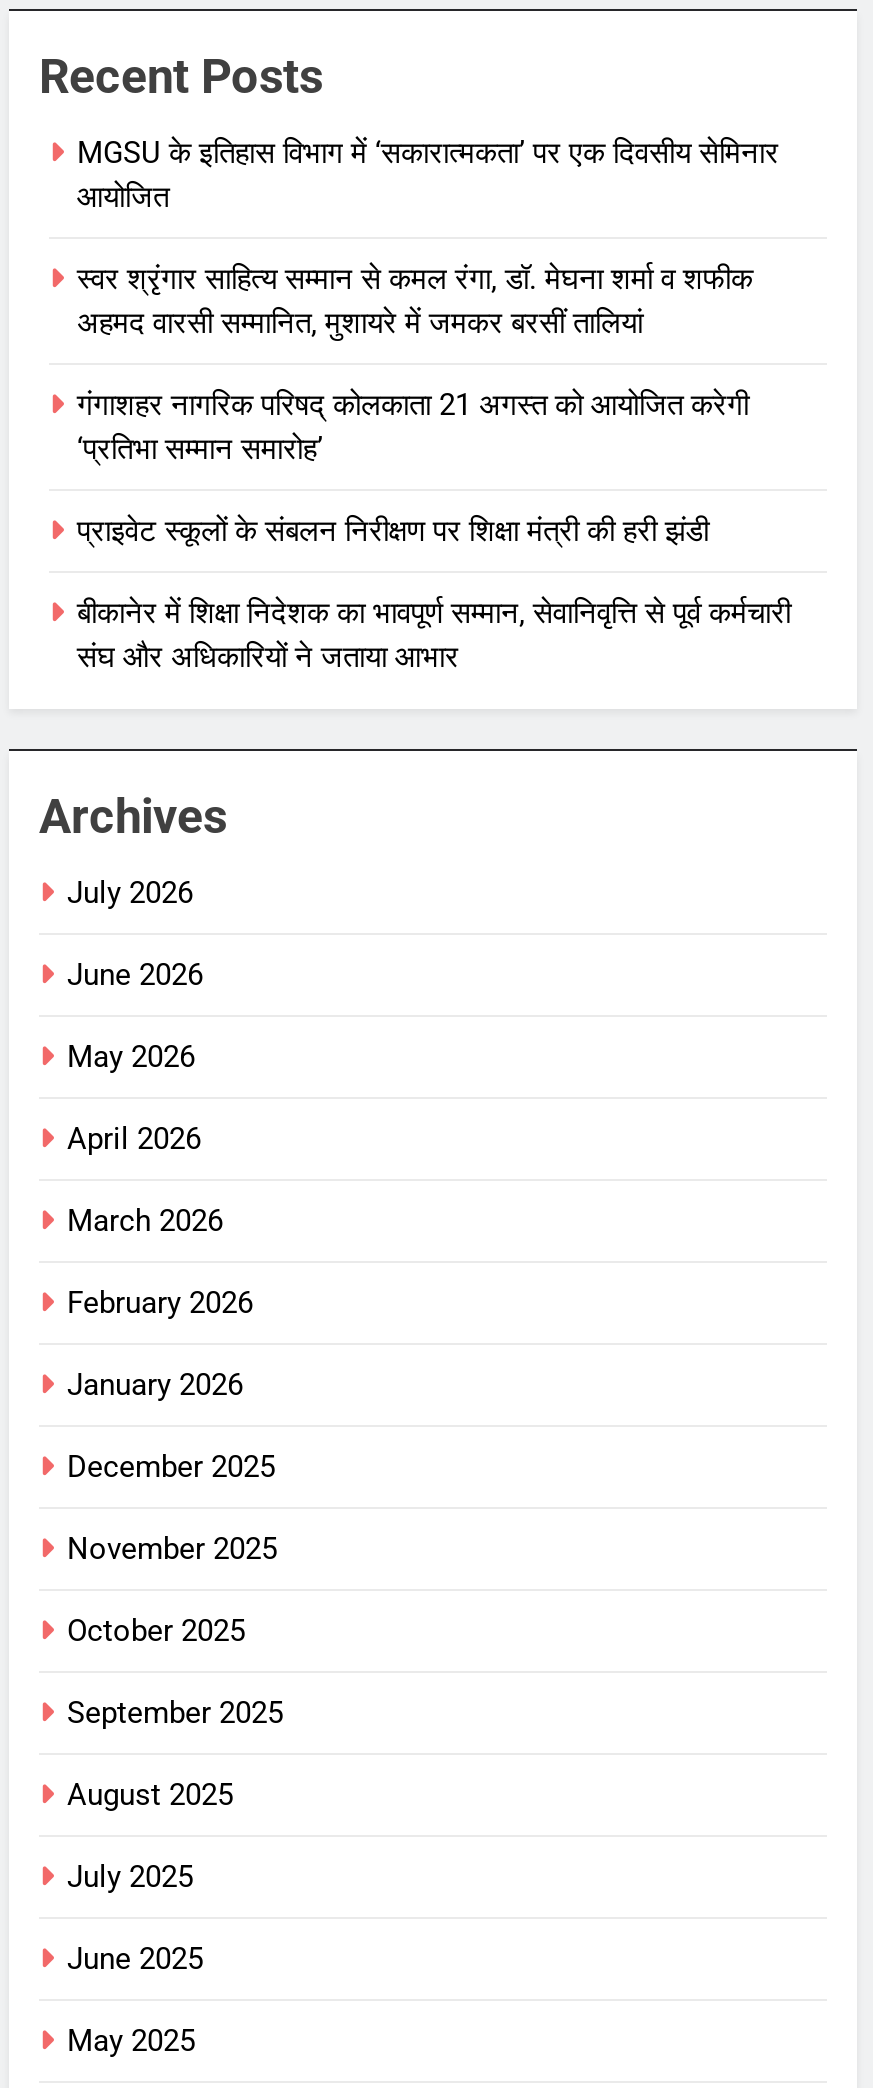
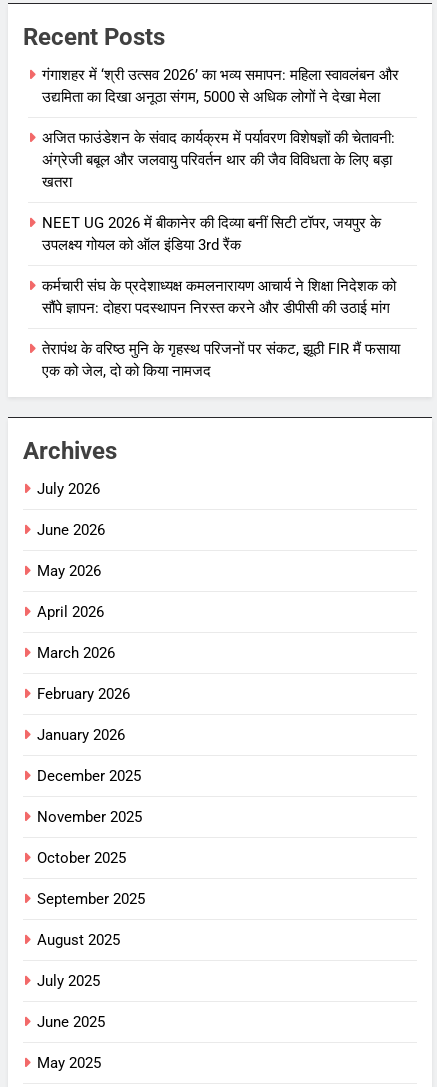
- MGSU के इतिहास विभाग में ‘सकारात्मकता’ पर एक दिवसीय सेमिनार
- आयोजित
+ गंगाशहर में ‘श्री उत्सव 2026’ का भव्य समापन: महिला स्वावलंबन और
+ उद्यमिता का दिखा अनूठा संगम, 5000 से अधिक लोगों ने देखा मेला

- स्वर श्रृंगार साहित्य सम्मान से कमल रंगा, डॉ. मेघना शर्मा व शफीक
- अहमद वारसी सम्मानित, मुशायरे में जमकर बरसीं तालियां
+ अजित फाउंडेशन के संवाद कार्यक्रम में पर्यावरण विशेषज्ञों की चेतावनी:
+ अंग्रेजी बबूल और जलवायु परिवर्तन थार की जैव विविधता के लिए बड़ा
+ खतरा

- गंगाशहर नागरिक परिषद् कोलकाता 21 अगस्त को आयोजित करेगी
- ‘प्रतिभा सम्मान समारोह’
+ NEET UG 2026 में बीकानेर की दिव्या बनीं सिटी टॉपर, जयपुर के
+ उपलक्ष्य गोयल को ऑल इंडिया 3rd रैंक

- प्राइवेट स्कूलों के संबलन निरीक्षण पर शिक्षा मंत्री की हरी झंडी
+ कर्मचारी संघ के प्रदेशाध्यक्ष कमलनारायण आचार्य ने शिक्षा निदेशक को
+ सौंपे ज्ञापन: दोहरा पदस्थापन निरस्त करने और डीपीसी की उठाई मांग

- बीकानेर में शिक्षा निदेशक का भावपूर्ण सम्मान, सेवानिवृत्ति से पूर्व कर्मचारी
- संघ और अधिकारियों ने जताया आभार
+ तेरापंथ के वरिष्ठ मुनि के गृहस्थ परिजनों पर संकट, झूठी FIR मैं फसाया
+ एक को जेल, दो को किया नामजद
